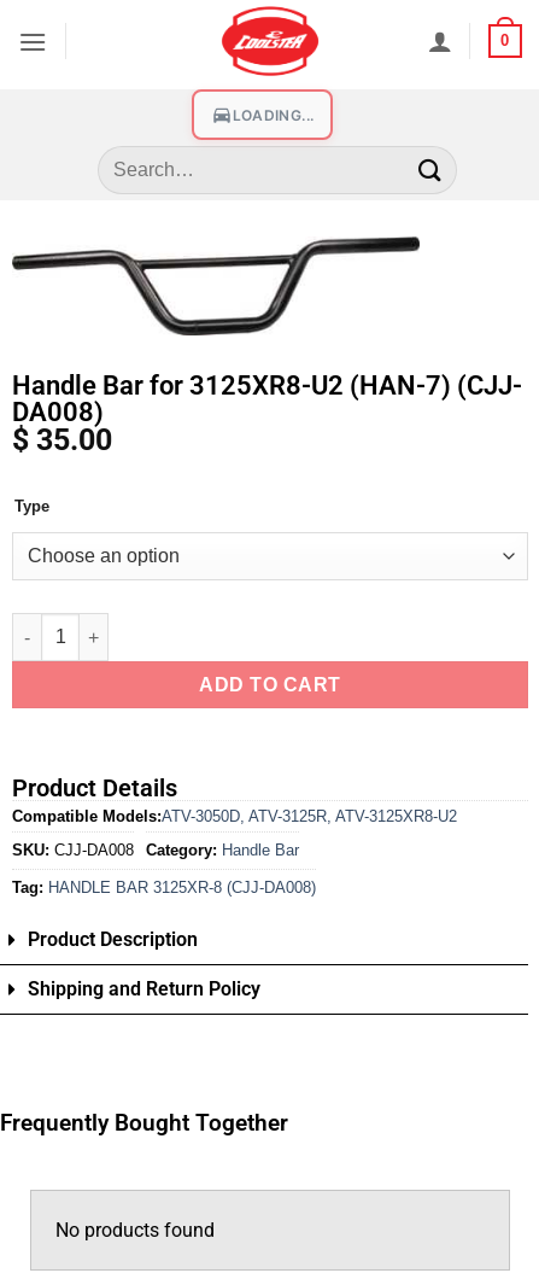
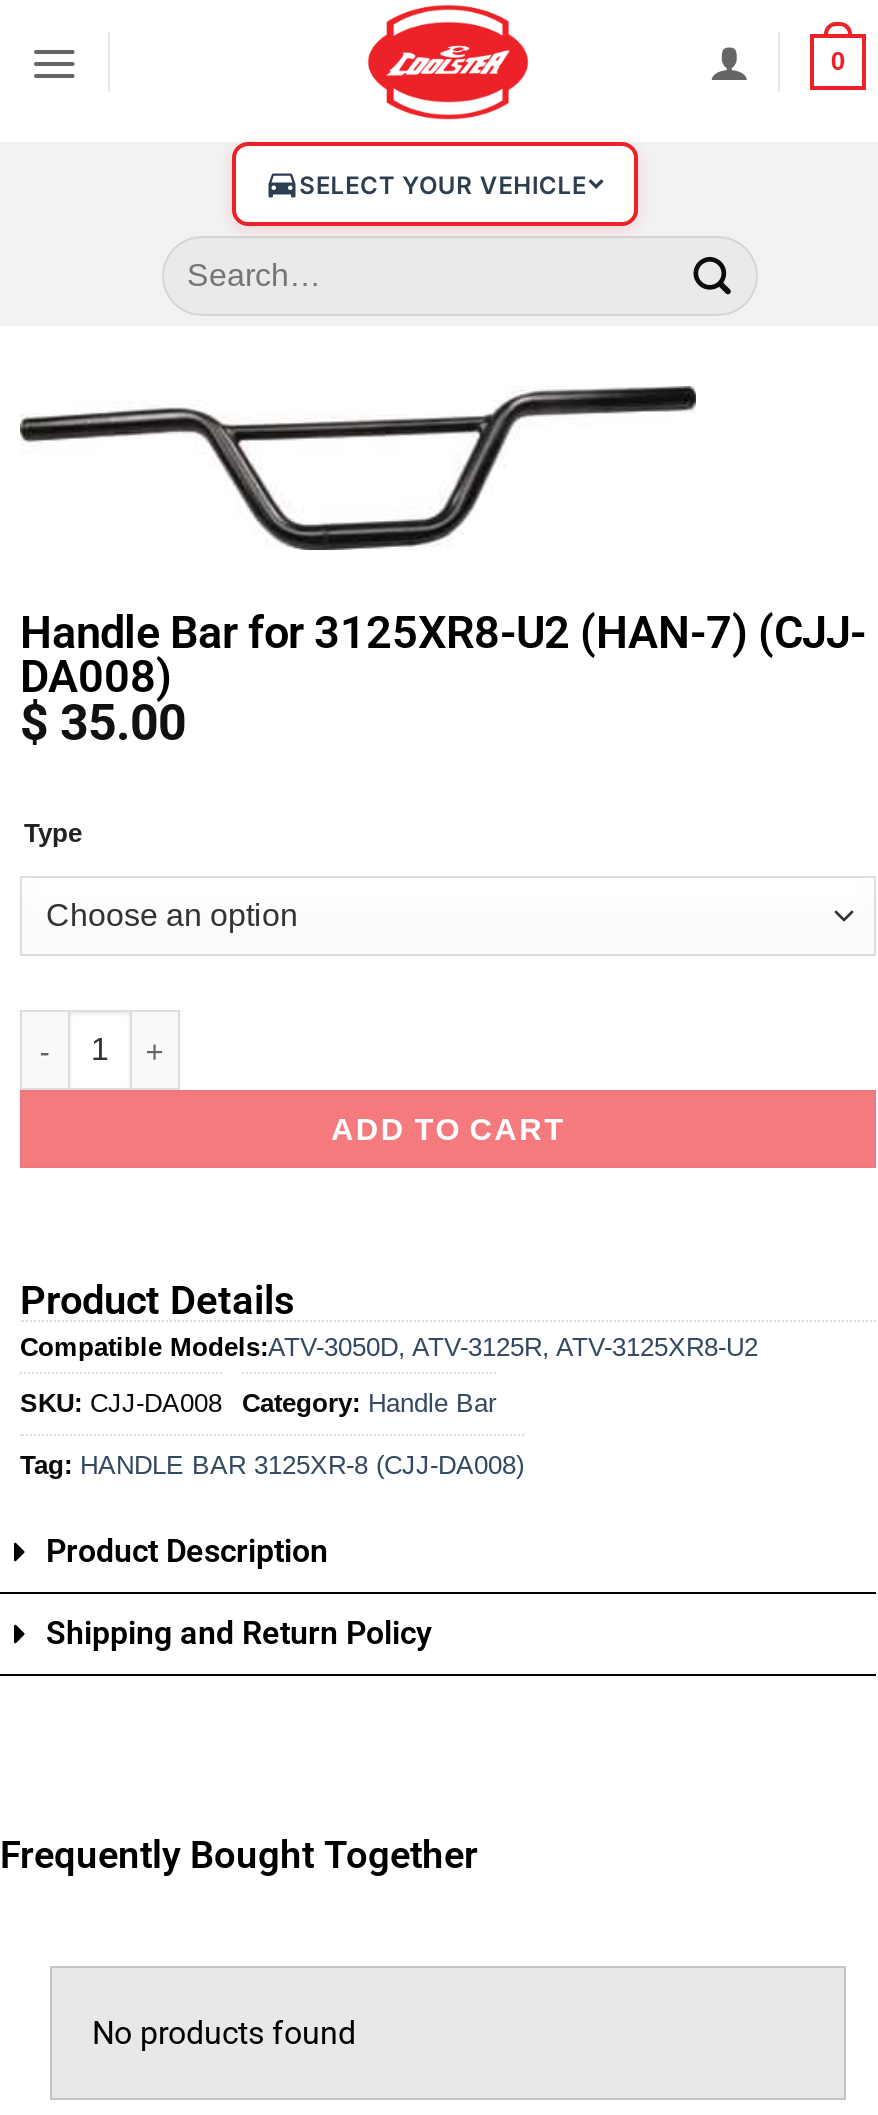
- LOADING...
+ SELECT YOUR VEHICLE
